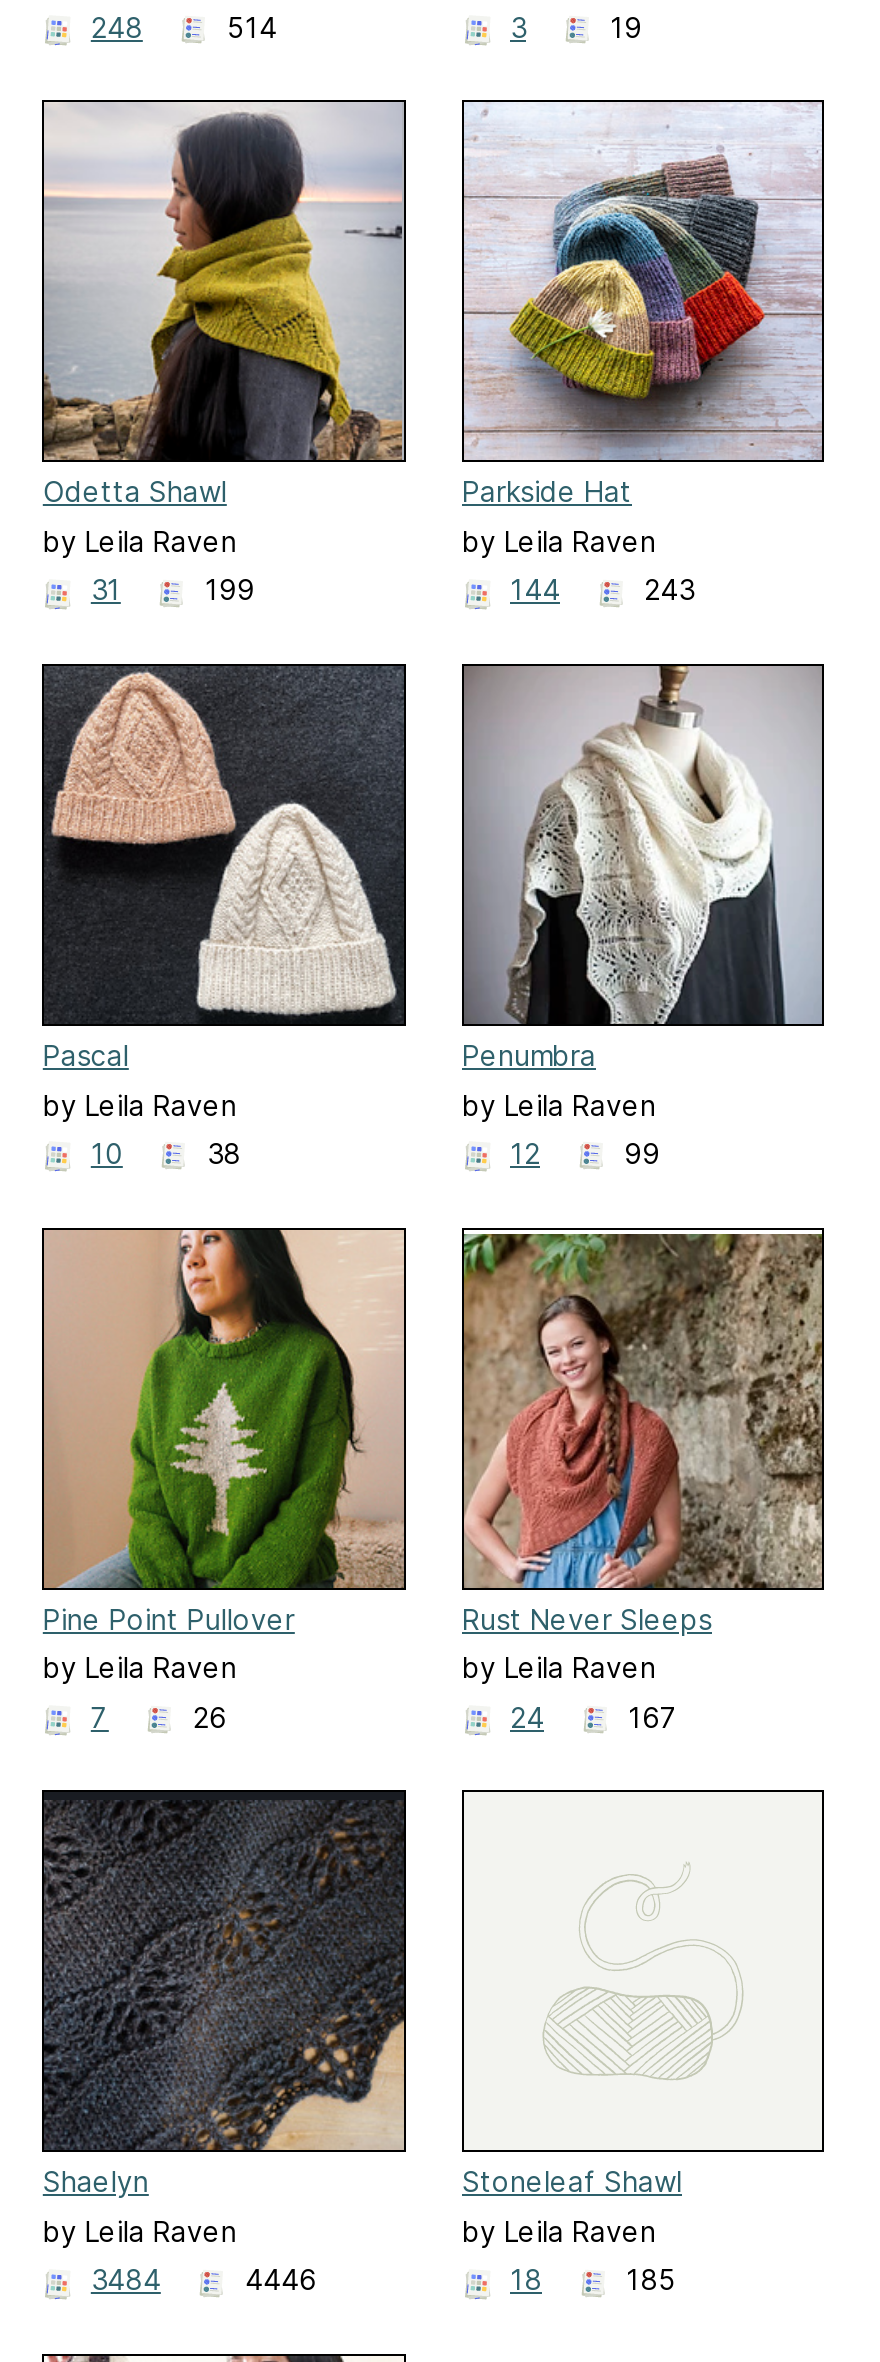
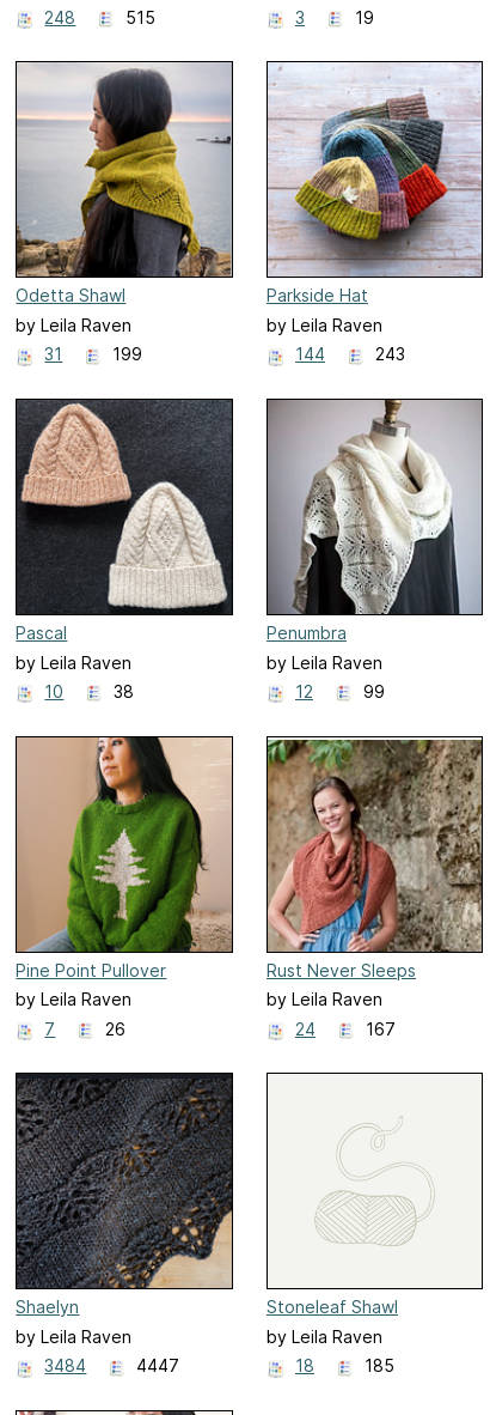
- 514
+ 515

- 4446
+ 4447
